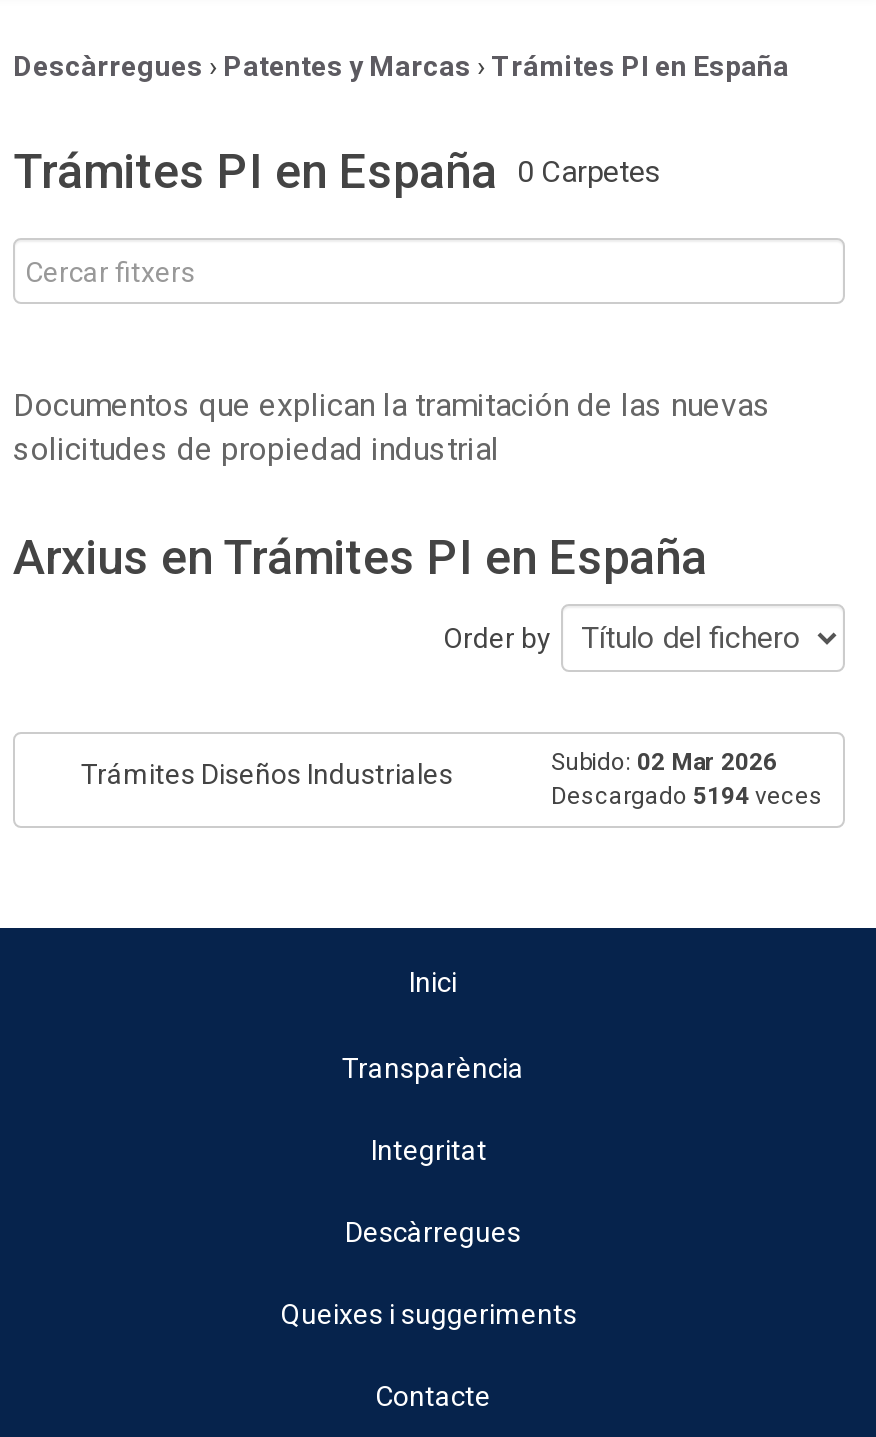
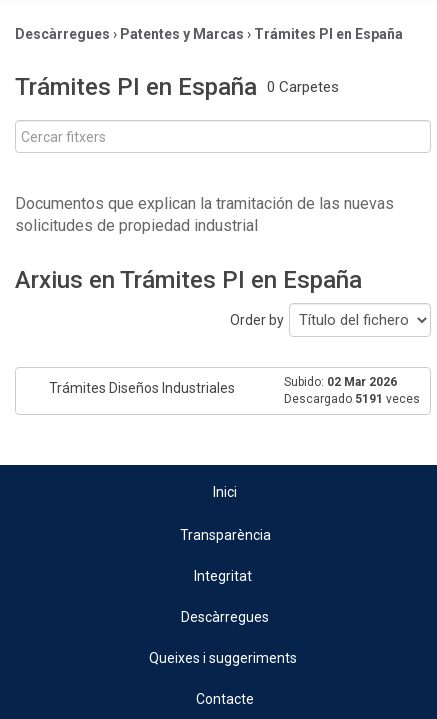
- Descargado 5194 veces
+ Descargado 5191 veces
